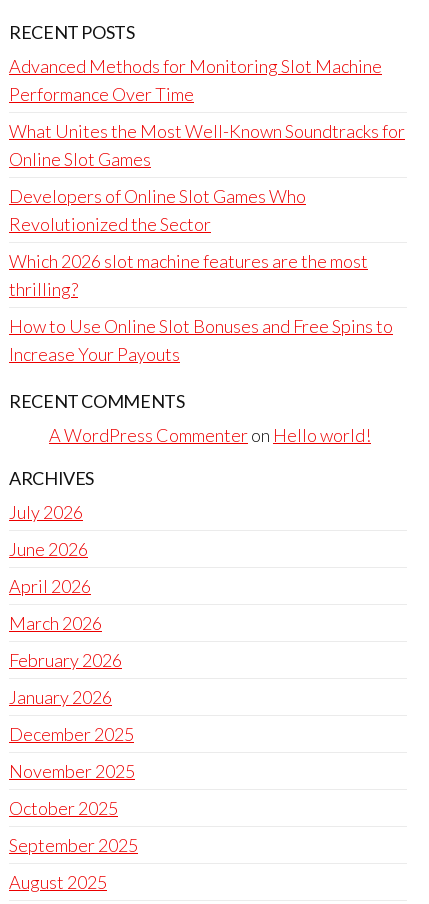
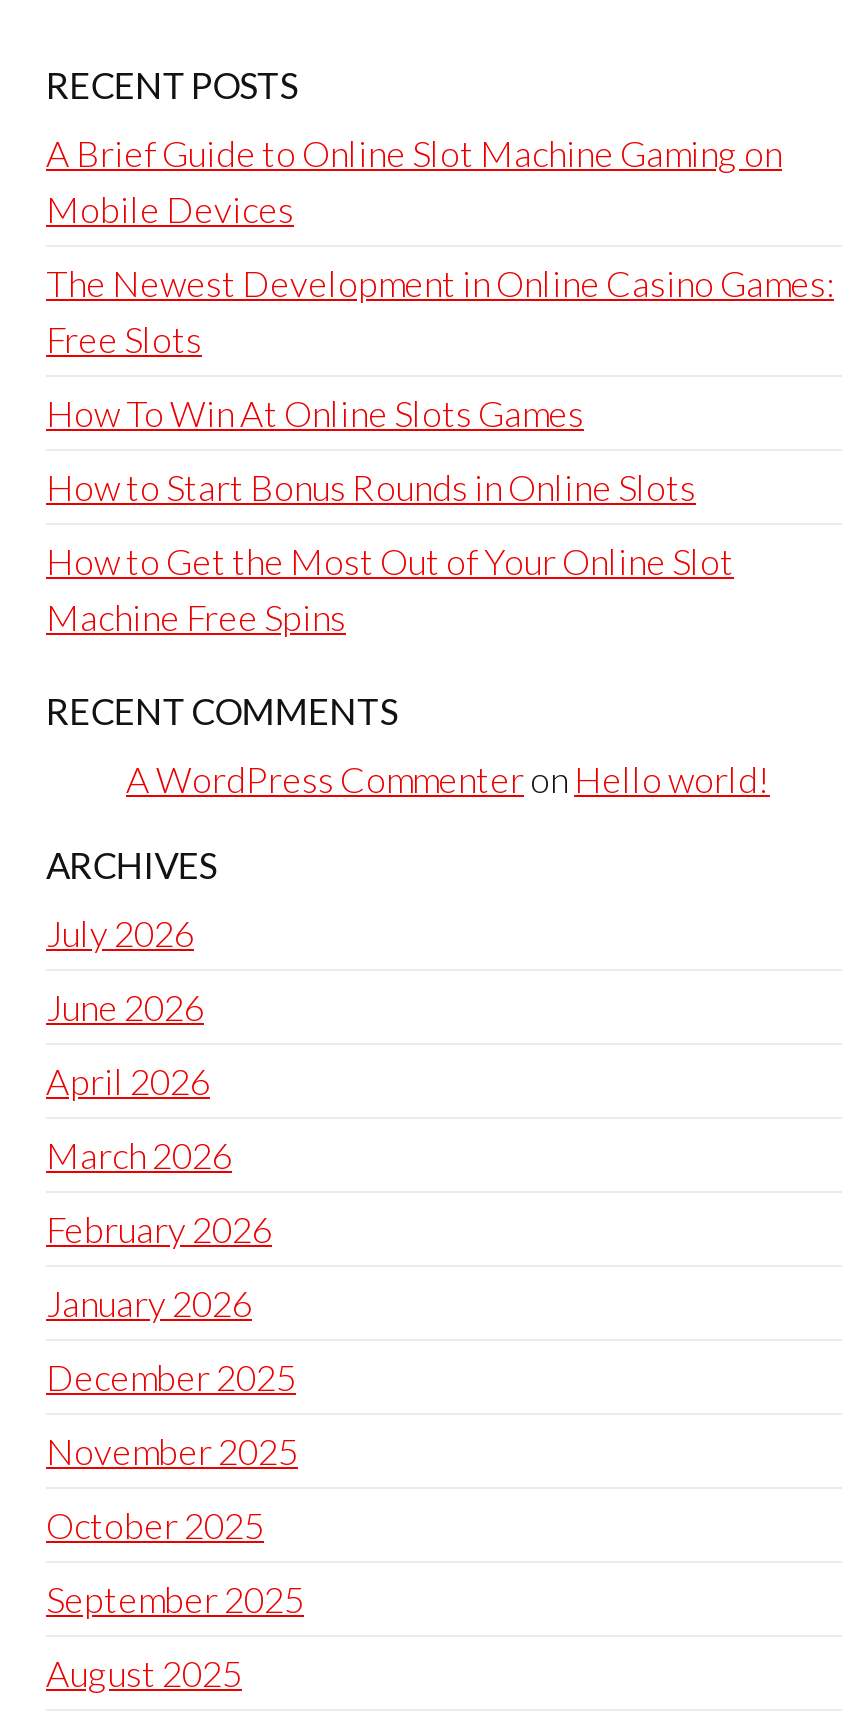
- Advanced Methods for Monitoring Slot Machine
- Performance Over Time
+ A Brief Guide to Online Slot Machine Gaming on
+ Mobile Devices

- What Unites the Most Well-Known Soundtracks for
- Online Slot Games
+ The Newest Development in Online Casino Games:
+ Free Slots

- Developers of Online Slot Games Who
- Revolutionized the Sector
+ How To Win At Online Slots Games

- Which 2026 slot machine features are the most
- thrilling?
+ How to Start Bonus Rounds in Online Slots

- How to Use Online Slot Bonuses and Free Spins to
- Increase Your Payouts
+ How to Get the Most Out of Your Online Slot
+ Machine Free Spins
